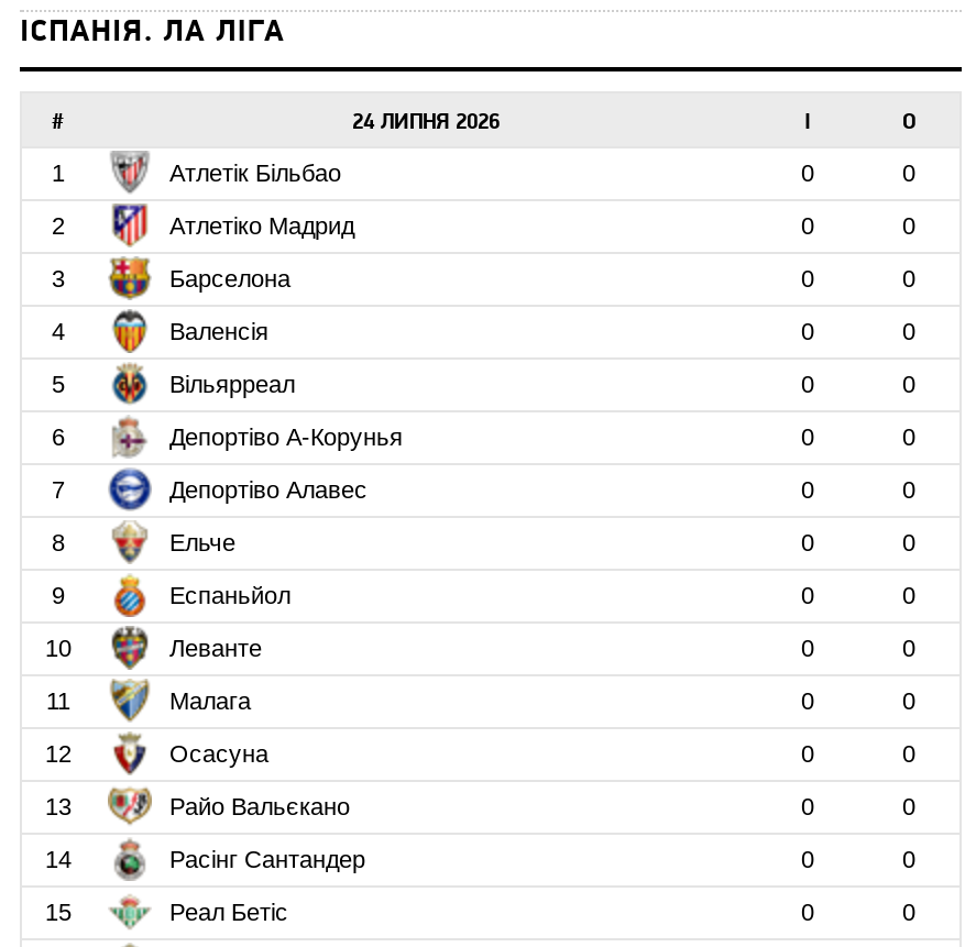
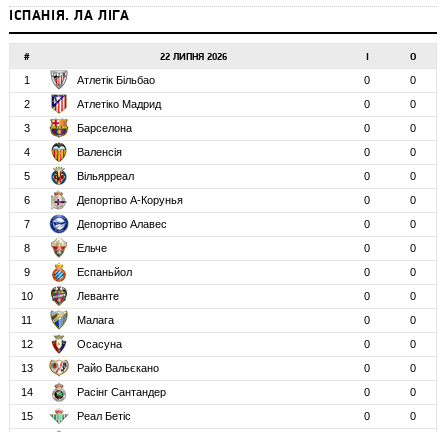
- 24 ЛИПНЯ 2026
+ 22 ЛИПНЯ 2026
